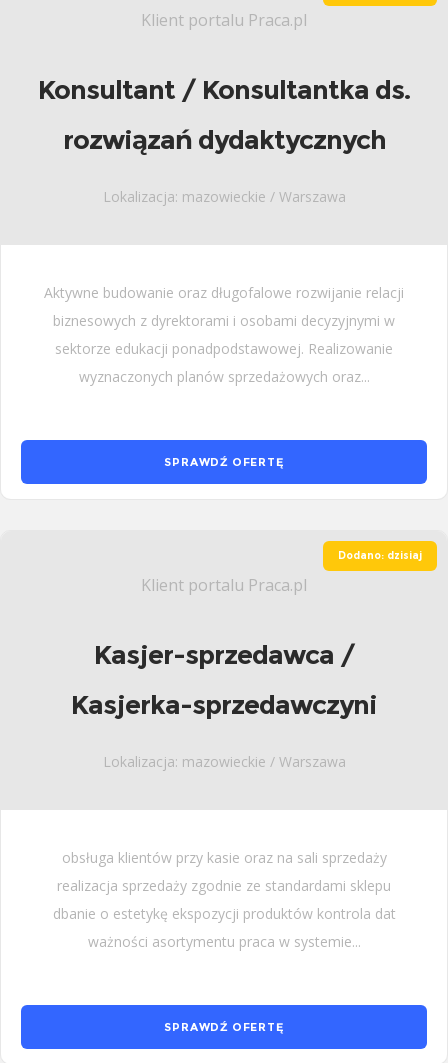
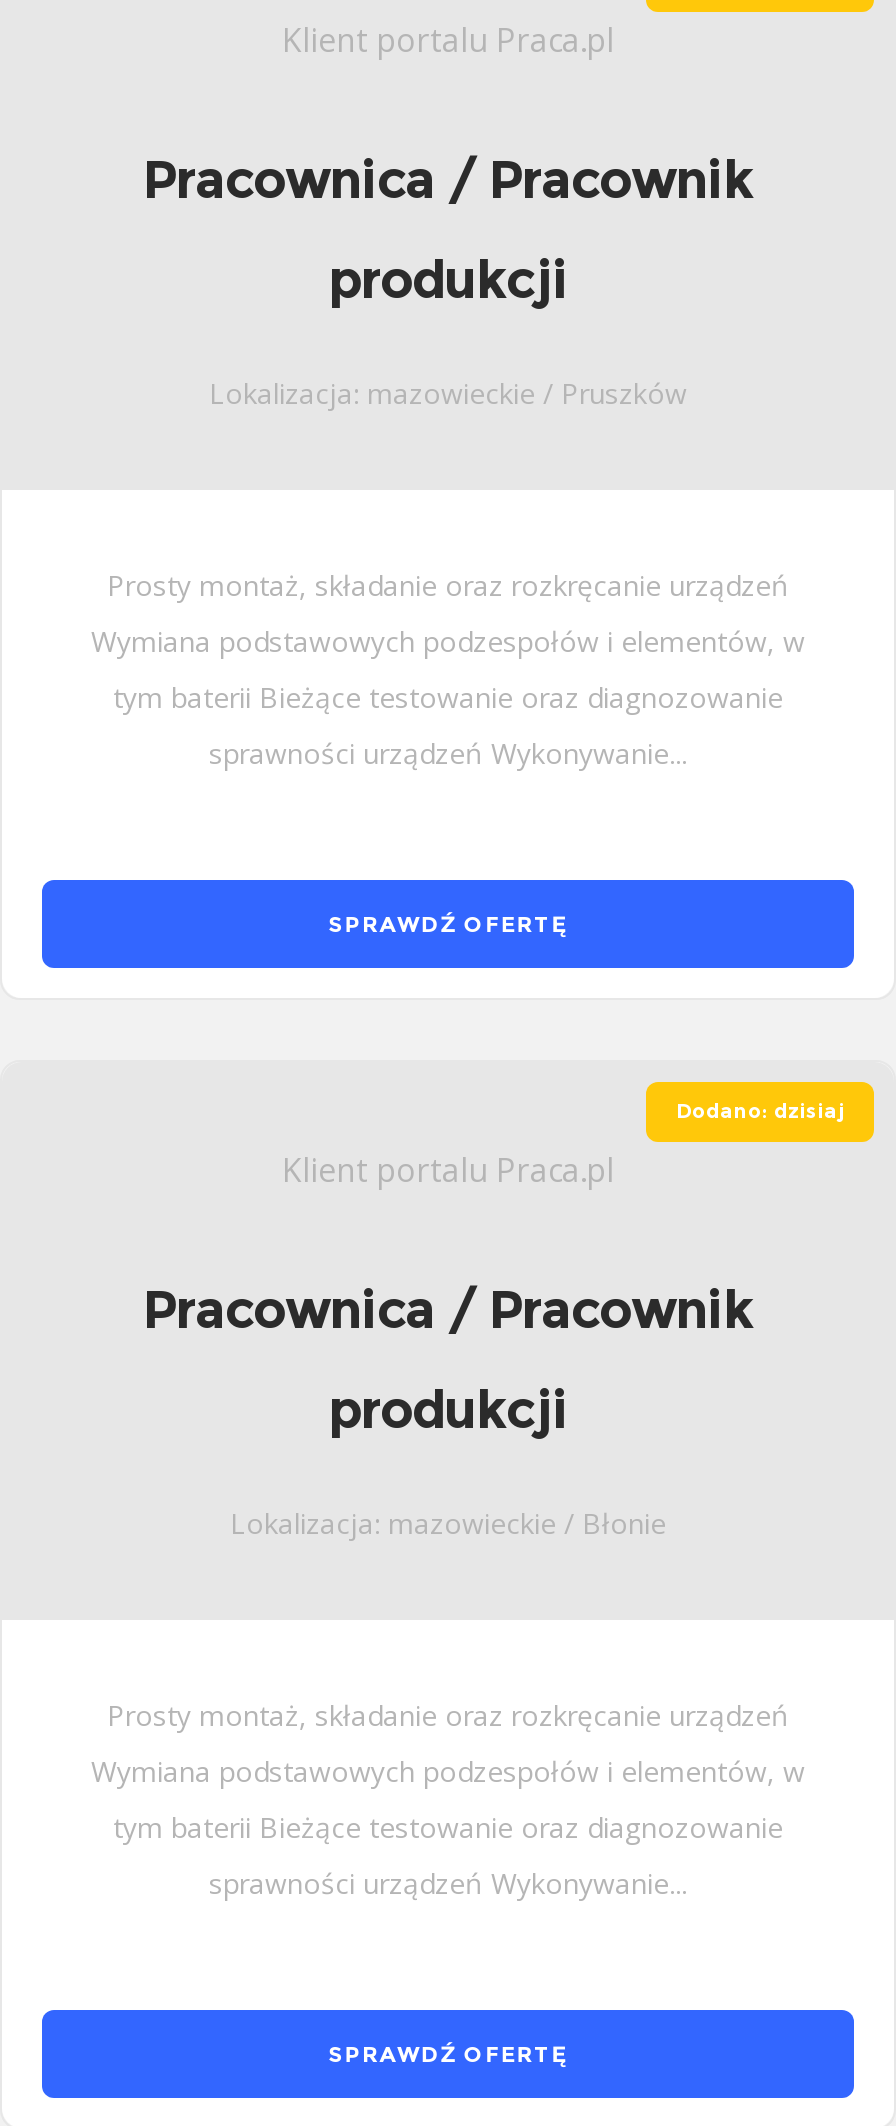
- Konsultant / Konsultantka ds.
+ Pracownica / Pracownik

- rozwiązań dydaktycznych
+ produkcji

- Lokalizacja: mazowieckie / Warszawa
+ Lokalizacja: mazowieckie / Pruszków

- Aktywne budowanie oraz długofalowe rozwijanie relacji
+ Prosty montaż, składanie oraz rozkręcanie urządzeń

- biznesowych z dyrektorami i osobami decyzyjnymi w
+ Wymiana podstawowych podzespołów i elementów, w

- sektorze edukacji ponadpodstawowej. Realizowanie
+ tym baterii Bieżące testowanie oraz diagnozowanie

- wyznaczonych planów sprzedażowych oraz...
+ sprawności urządzeń Wykonywanie...

- Kasjer-sprzedawca /
+ Pracownica / Pracownik

- Kasjerka-sprzedawczyni
+ produkcji

- Lokalizacja: mazowieckie / Warszawa
+ Lokalizacja: mazowieckie / Błonie

- obsługa klientów przy kasie oraz na sali sprzedaży
+ Prosty montaż, składanie oraz rozkręcanie urządzeń

- realizacja sprzedaży zgodnie ze standardami sklepu
+ Wymiana podstawowych podzespołów i elementów, w

- dbanie o estetykę ekspozycji produktów kontrola dat
+ tym baterii Bieżące testowanie oraz diagnozowanie

- ważności asortymentu praca w systemie...
+ sprawności urządzeń Wykonywanie...
